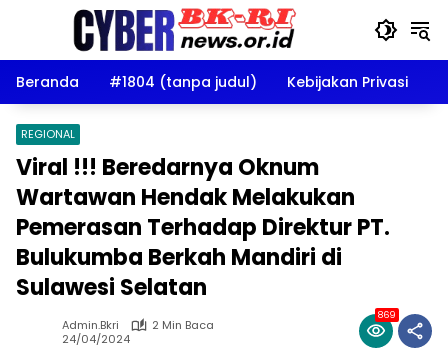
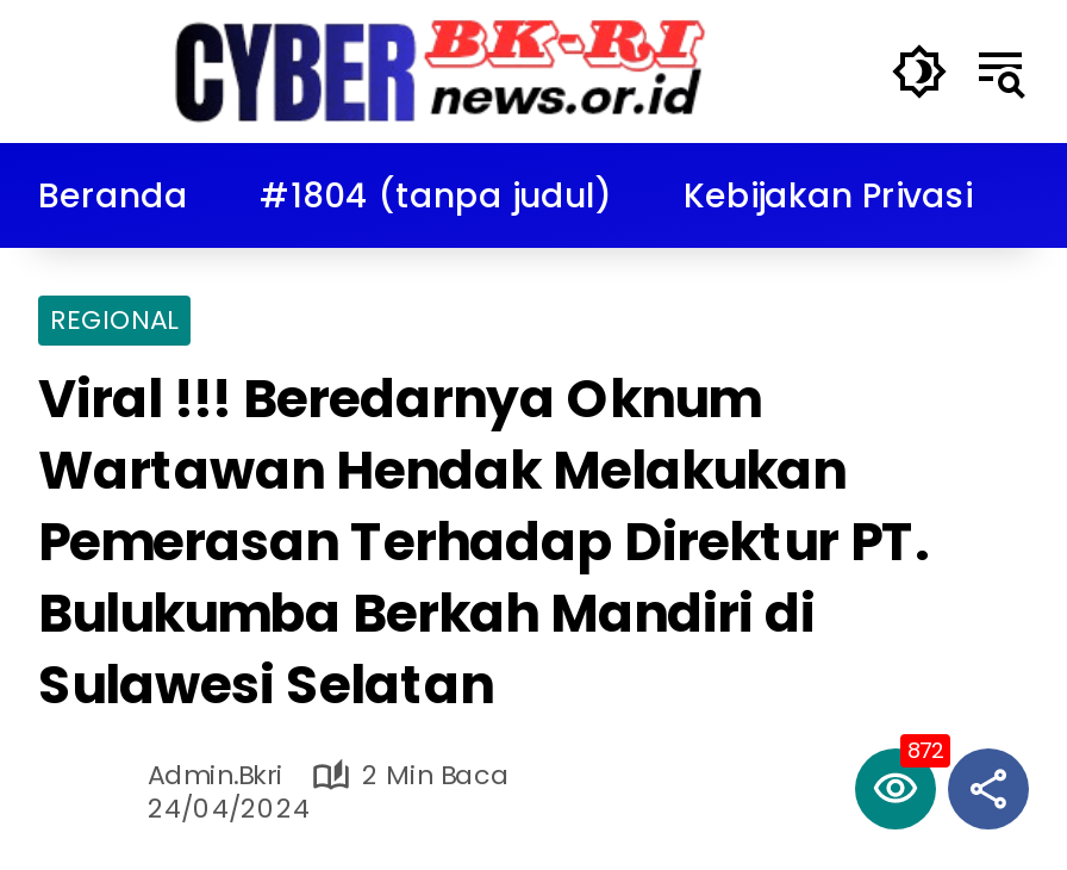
- 869
+ 872
